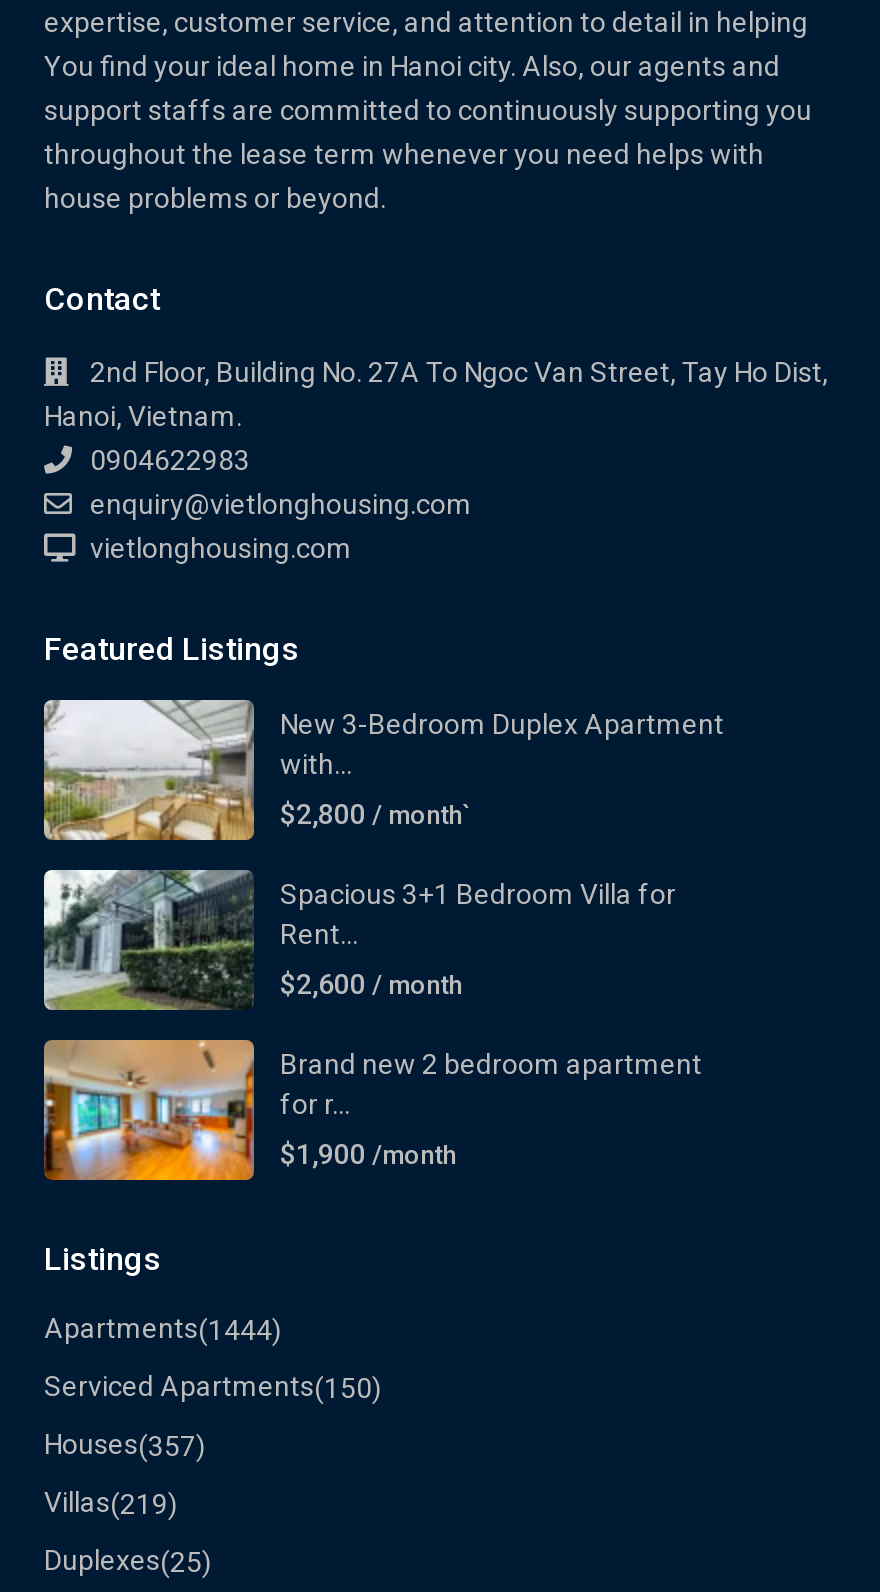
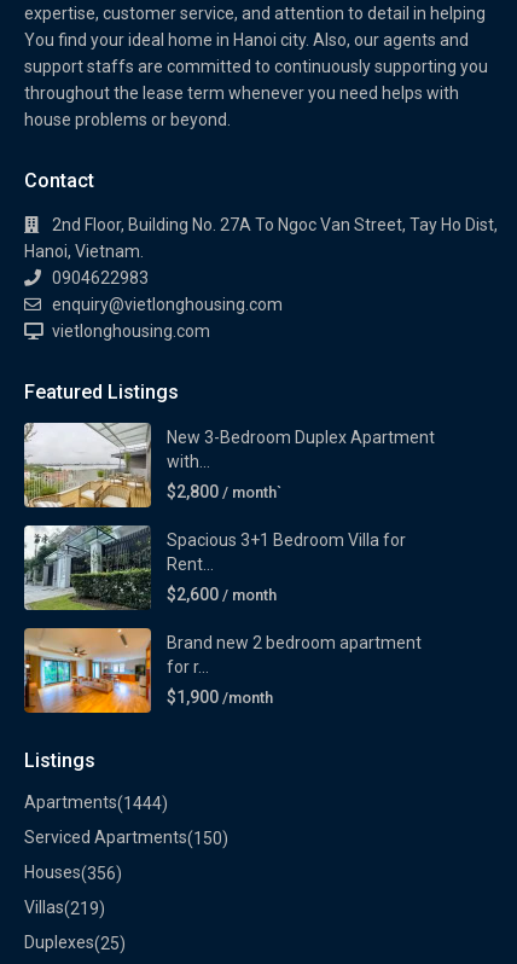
- Houses(357)
+ Houses(356)
